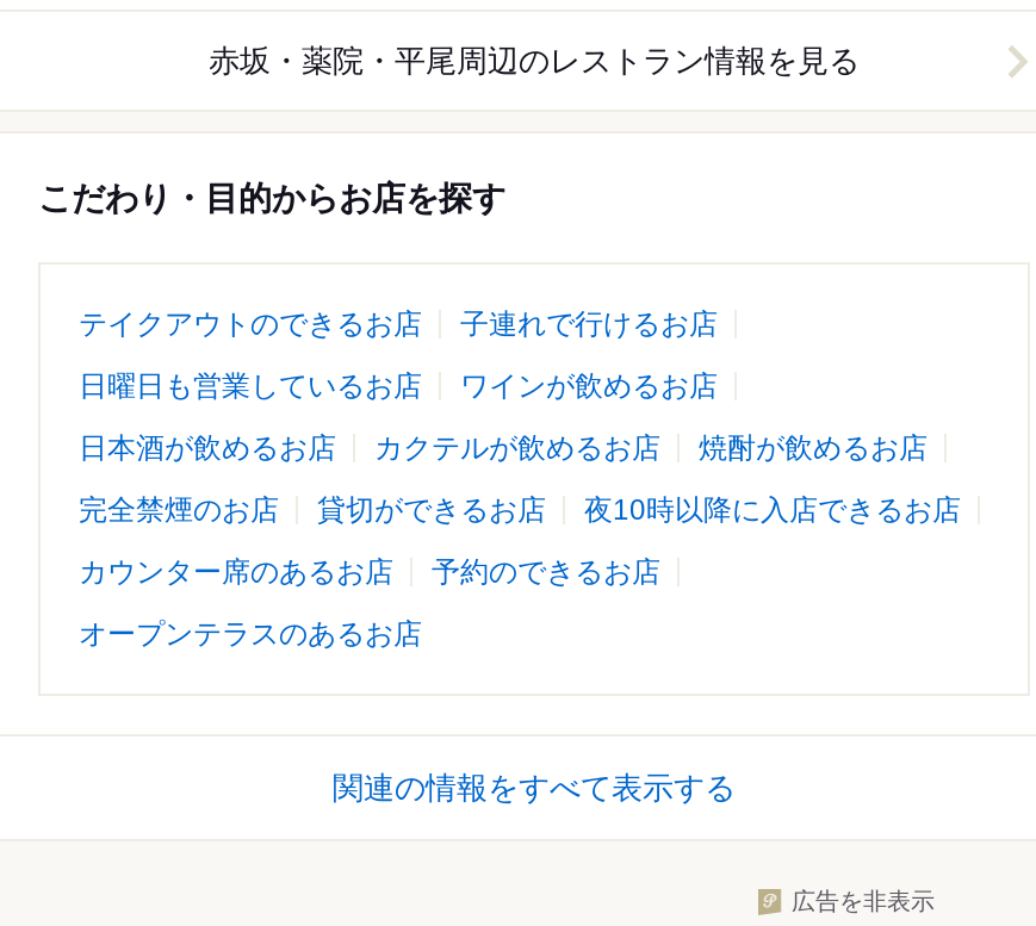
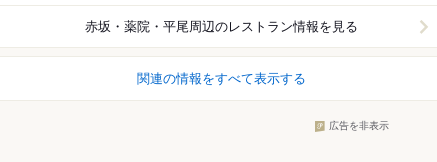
- こだわり・目的からお店を探す
- テイクアウトのできるお店
- 子連れで行けるお店
- 日曜日も営業しているお店
- ワインが飲めるお店
- 日本酒が飲めるお店
- カクテルが飲めるお店
- 焼酎が飲めるお店
- 完全禁煙のお店
- 貸切ができるお店
- 夜10時以降に入店できるお店
- カウンター席のあるお店
- 予約のできるお店
- オープンテラスのあるお店
